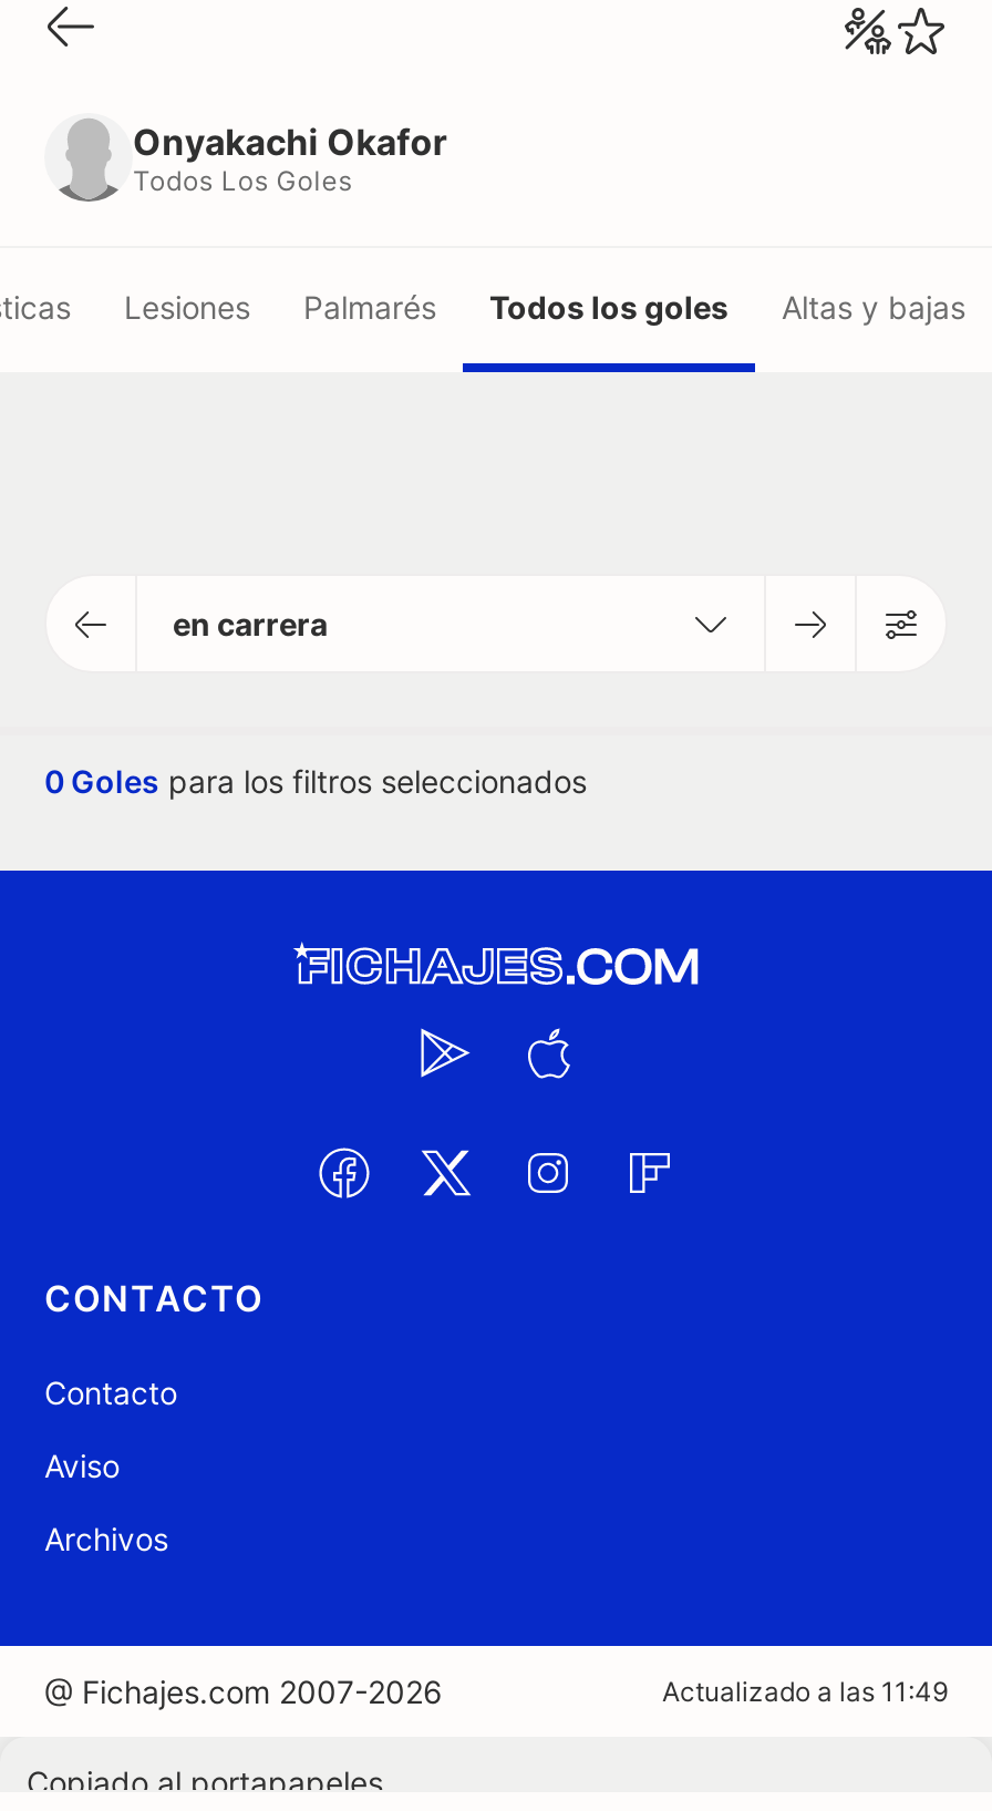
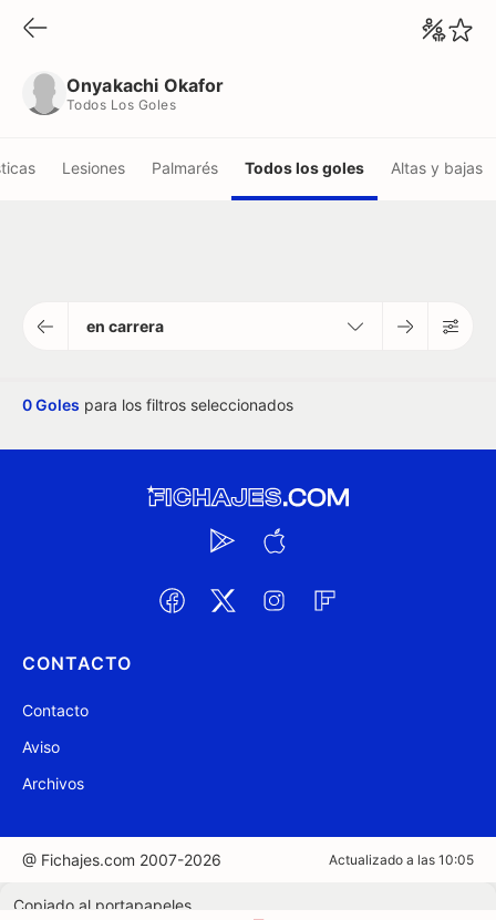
- Actualizado a las 11:49
+ Actualizado a las 10:05
